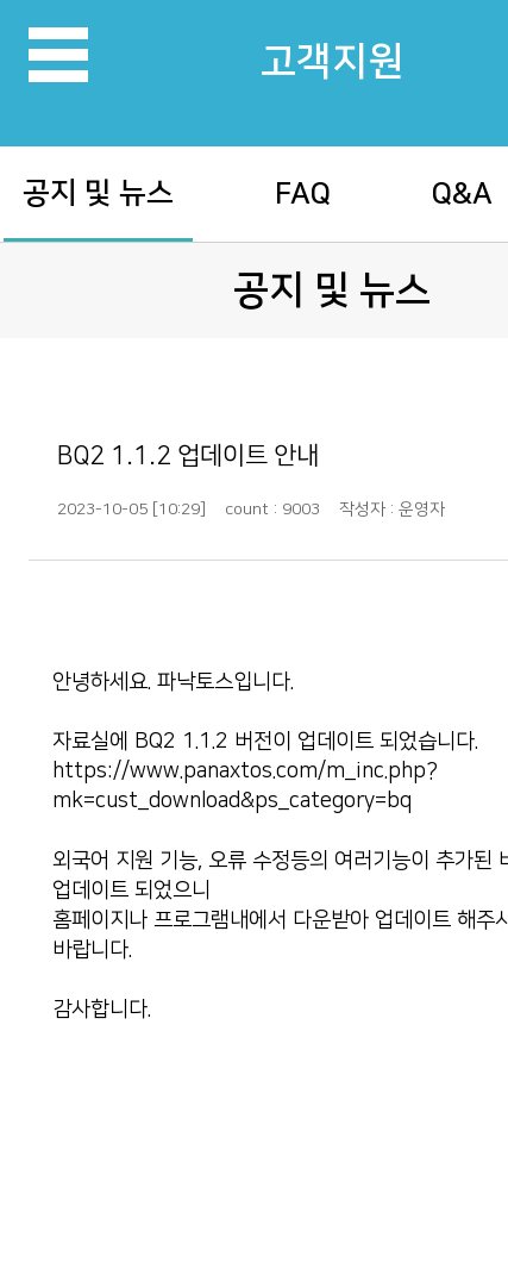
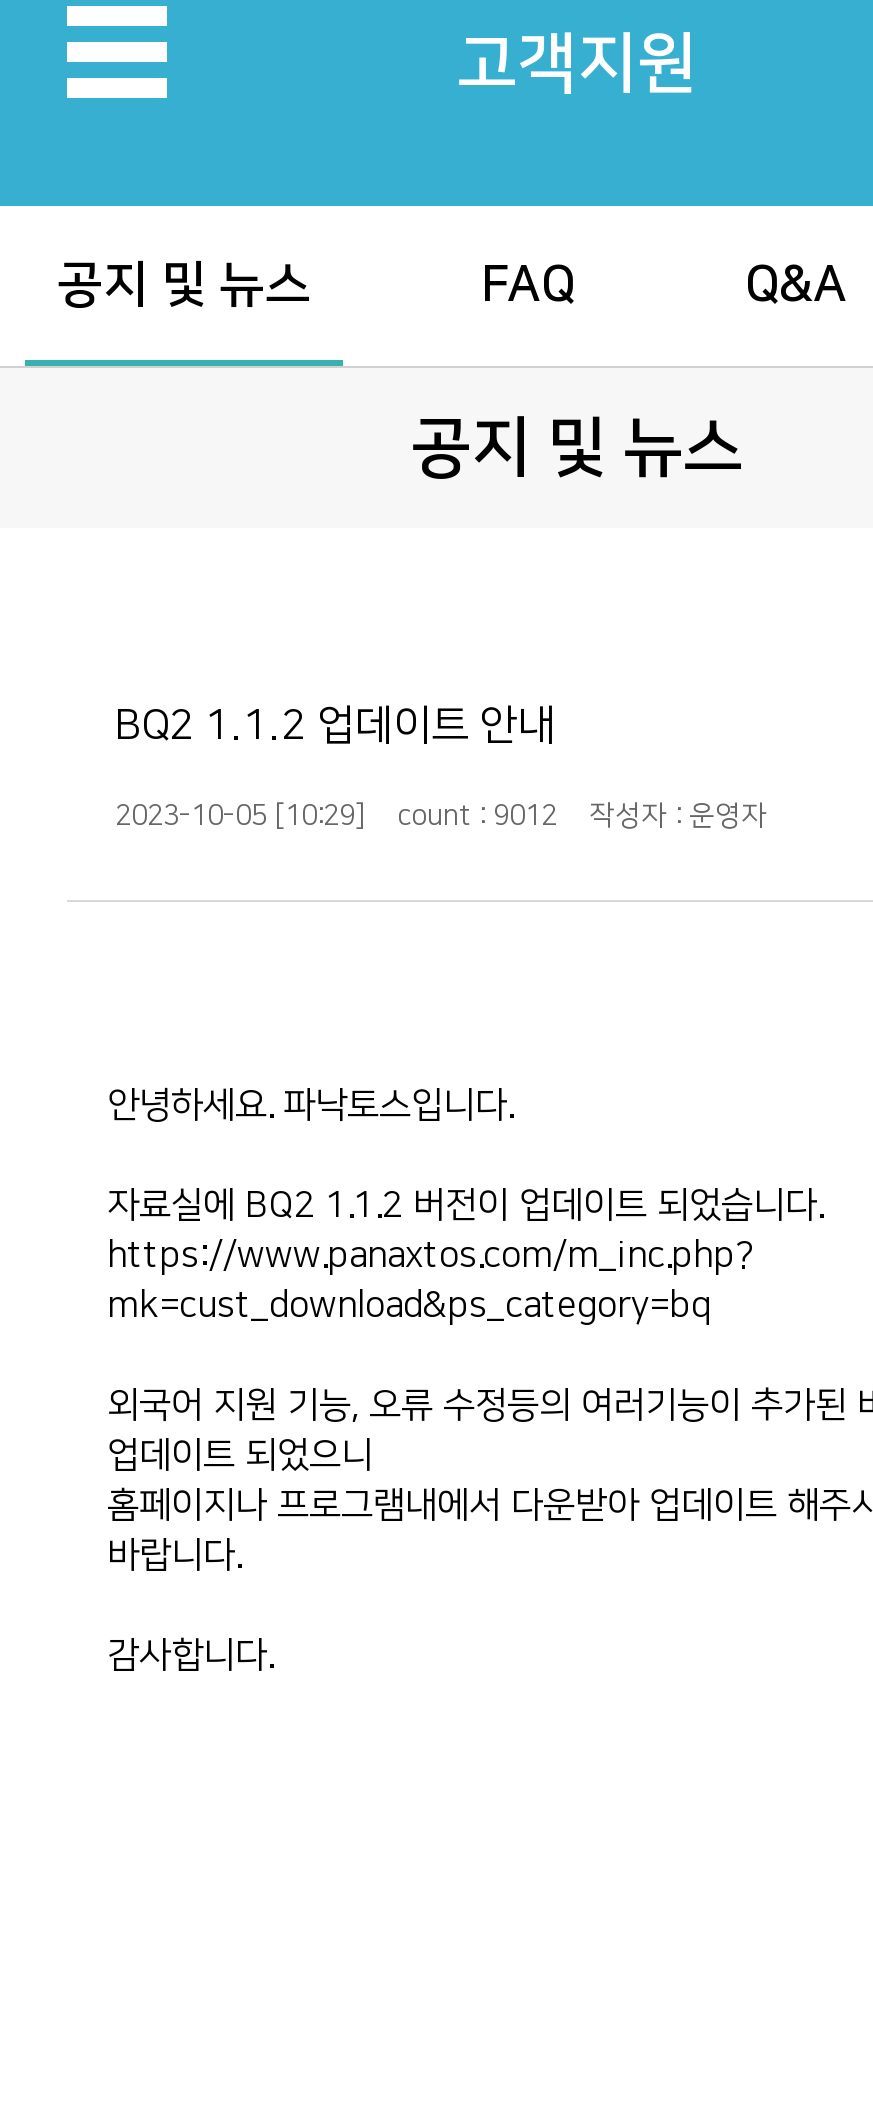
- 2023-10-05 [10:29] count : 9003 작성자 : 운영자
+ 2023-10-05 [10:29] count : 9012 작성자 : 운영자
